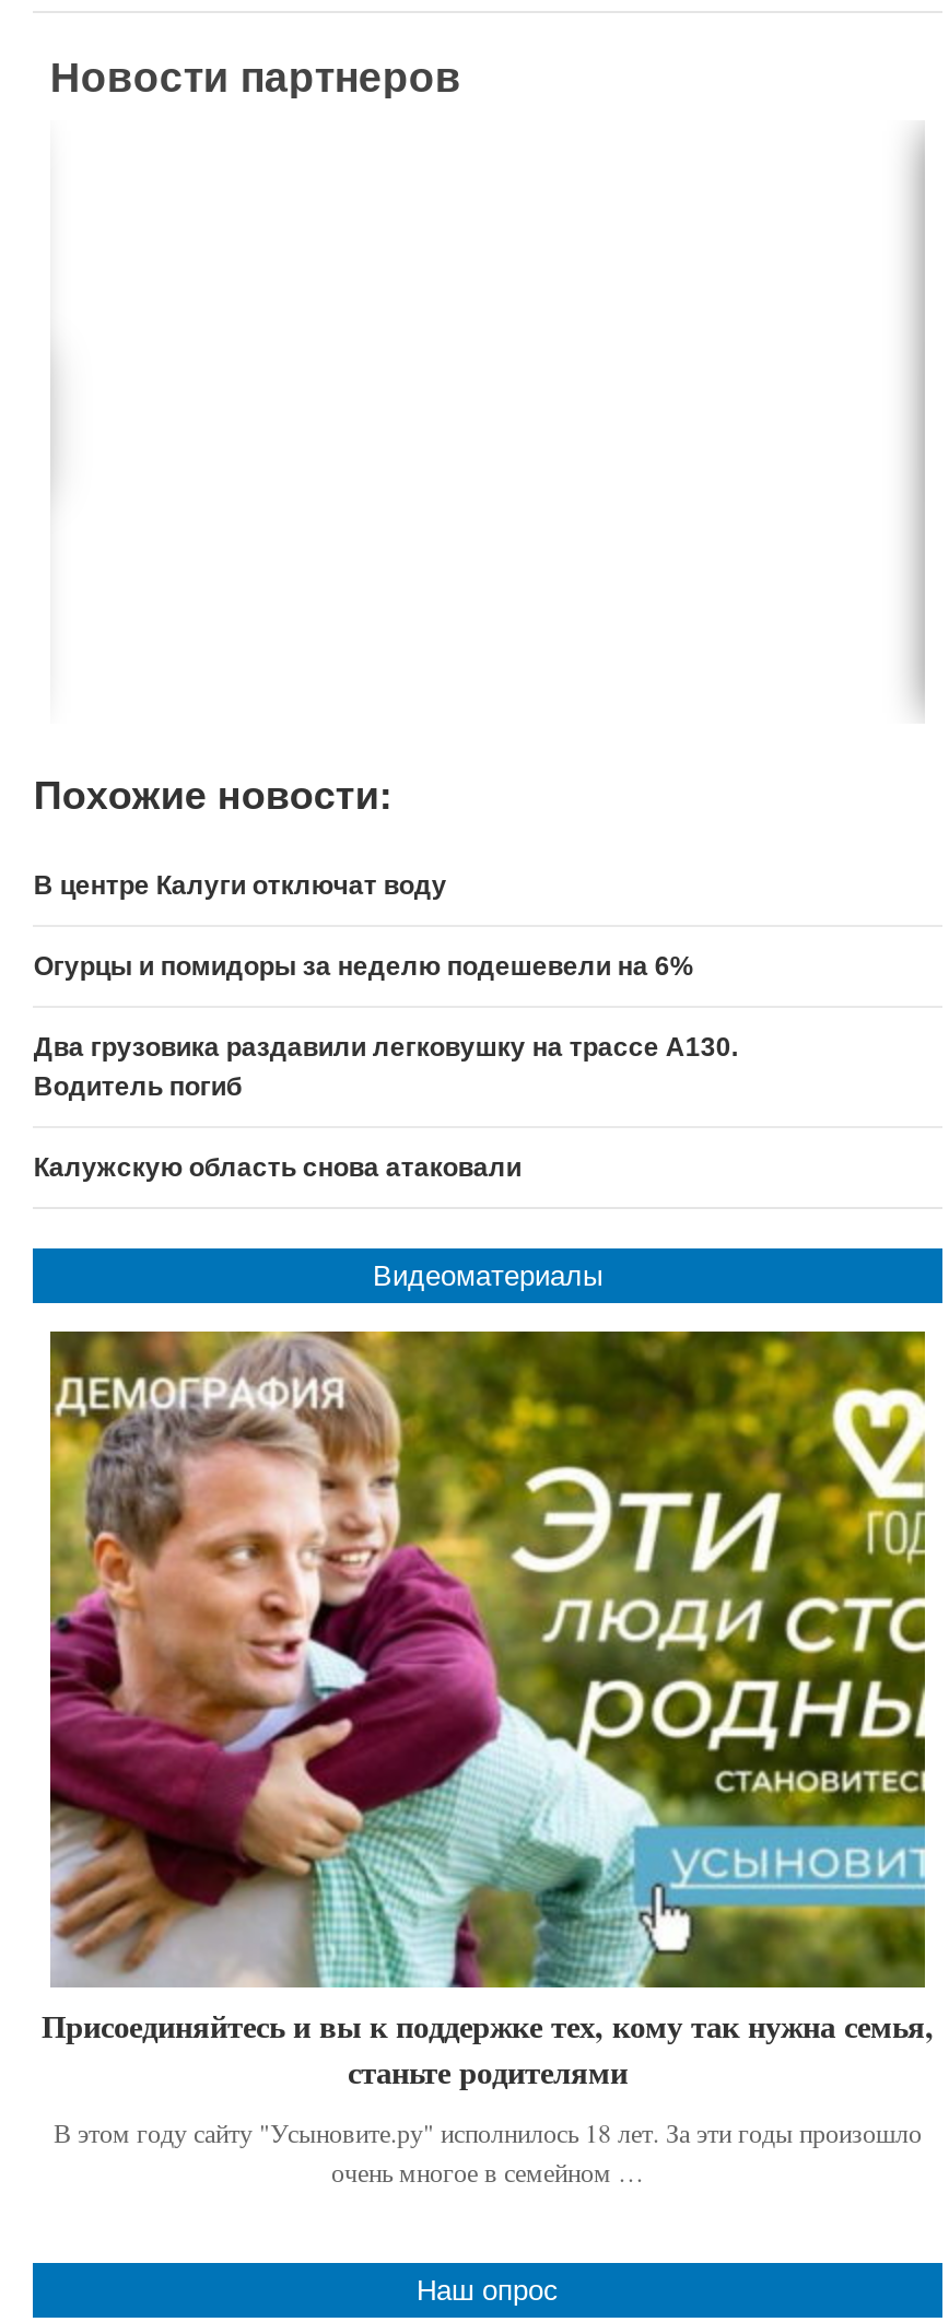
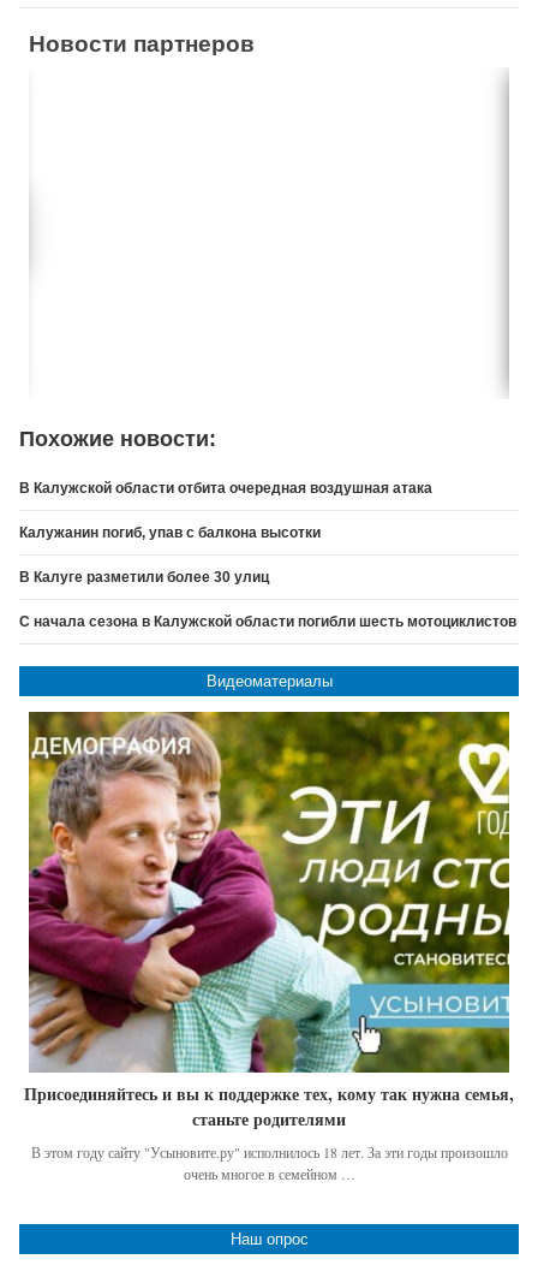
- В центре Калуги отключат воду
+ В Калужской области отбита очередная воздушная атака

- Огурцы и помидоры за неделю подешевели на 6%
+ Калужанин погиб, упав с балкона высотки

- Два грузовика раздавили легковушку на трассе А130.
- Водитель погиб
+ В Калуге разметили более 30 улиц

- Калужскую область снова атаковали
+ С начала сезона в Калужской области погибли шесть мотоциклистов
